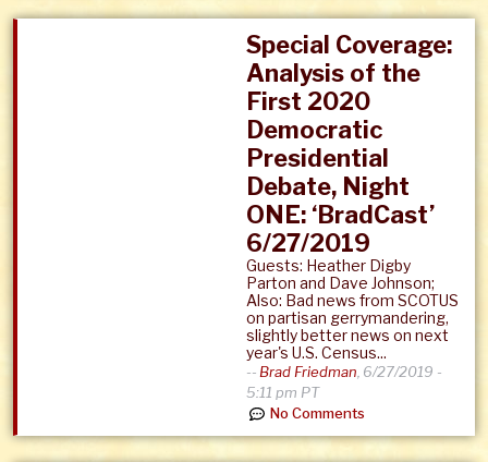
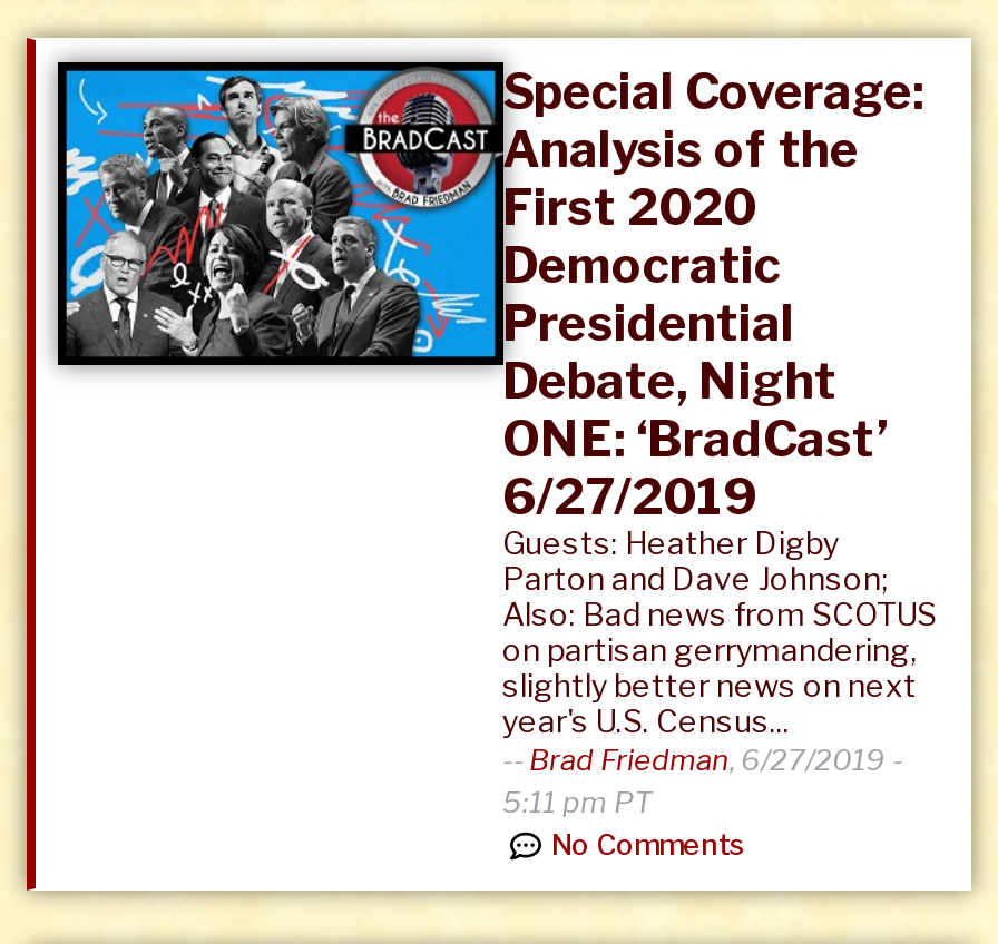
+ [image]
